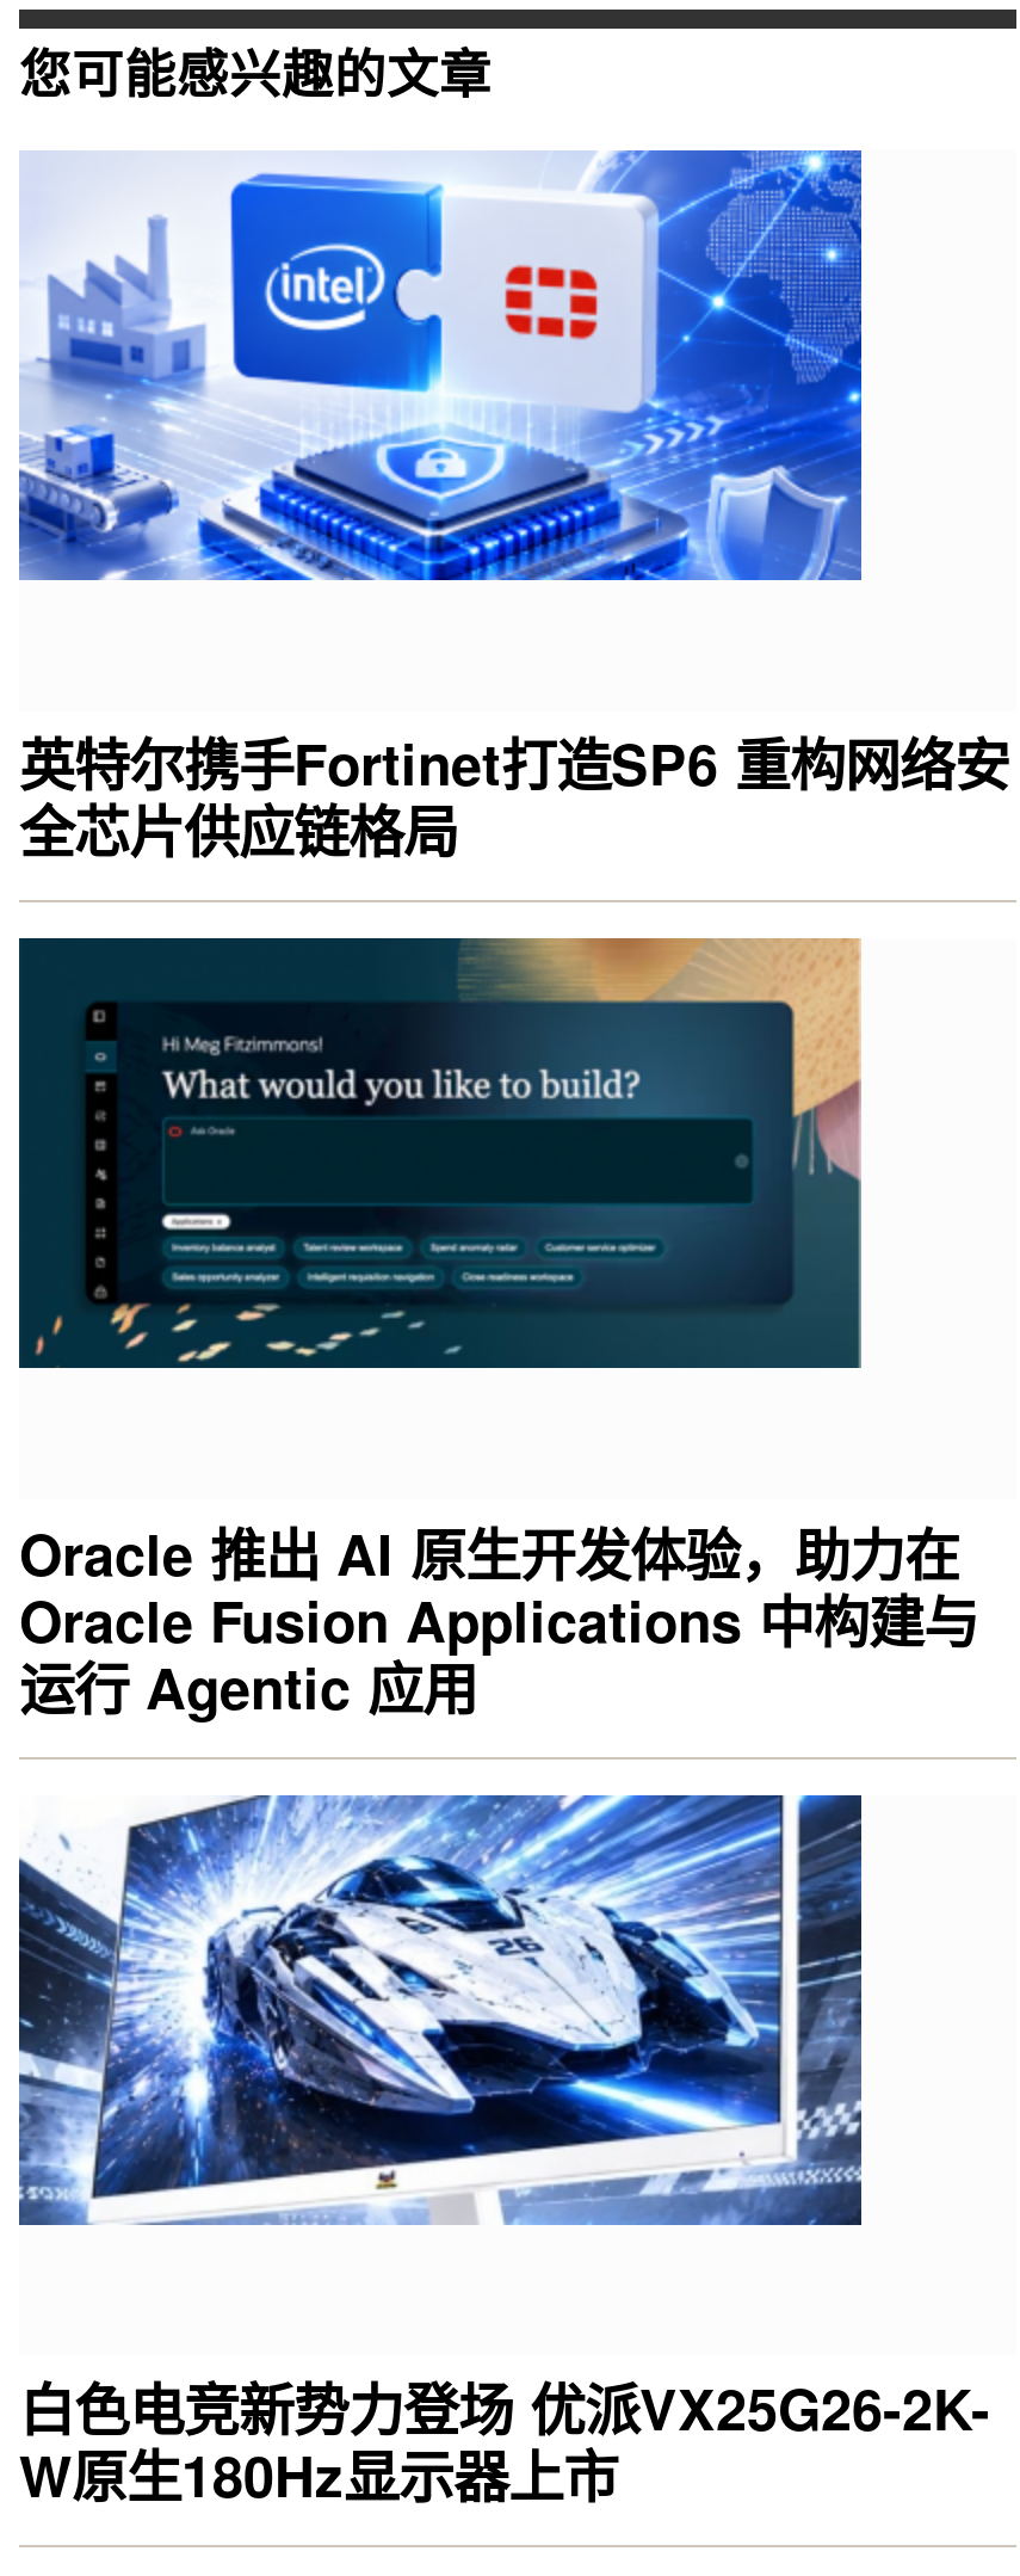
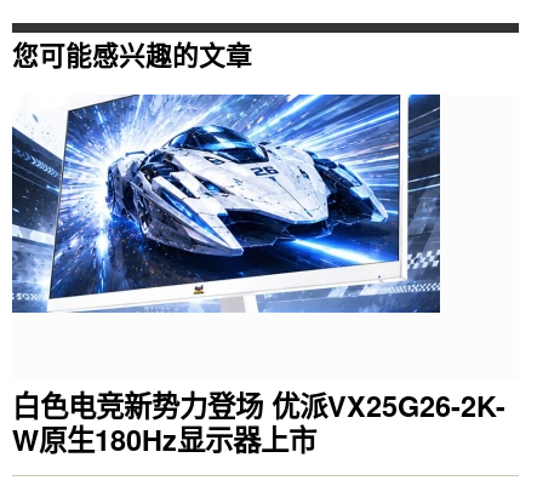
- [image]

- 英特尔携手Fortinet打造SP6 重构网络安
- 全芯片供应链格局

- [image]

- Oracle 推出 AI 原生开发体验，助力在
- Oracle Fusion Applications 中构建与
- 运行 Agentic 应用
